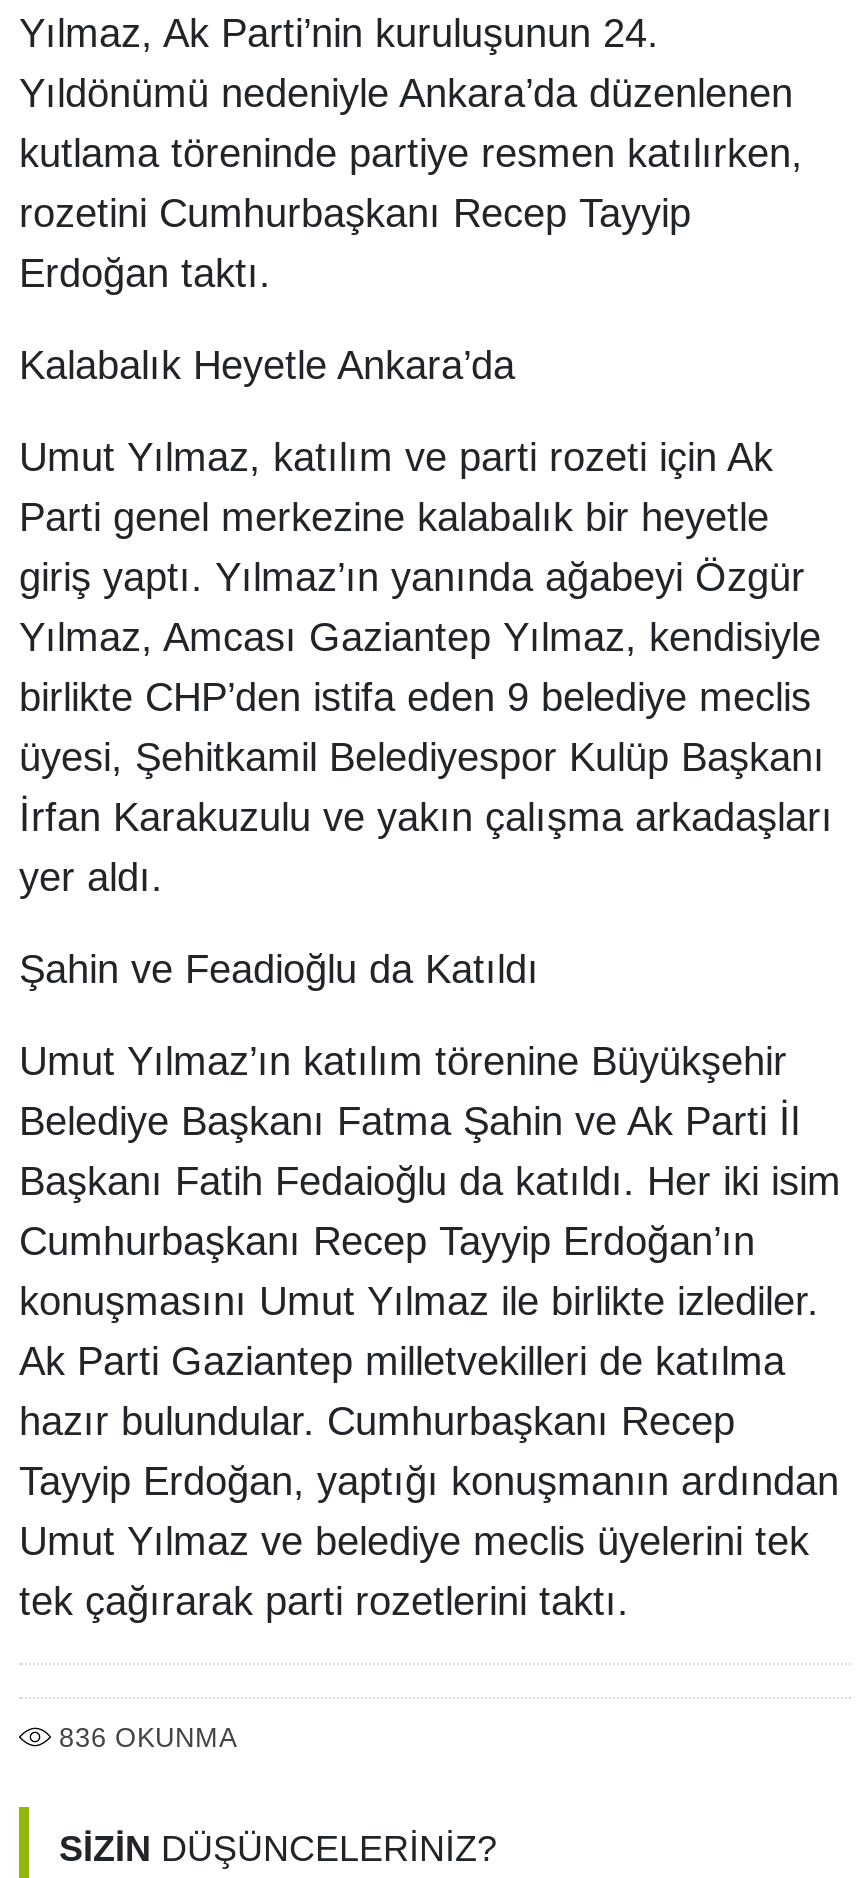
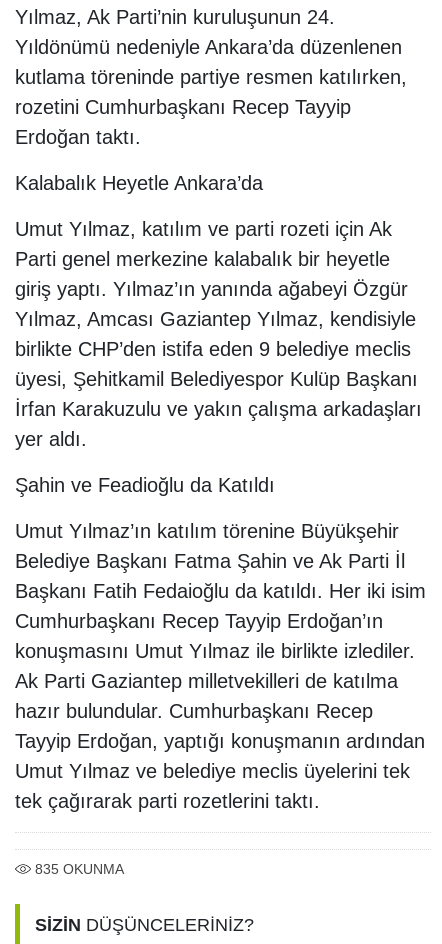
- 836 OKUNMA
+ 835 OKUNMA
